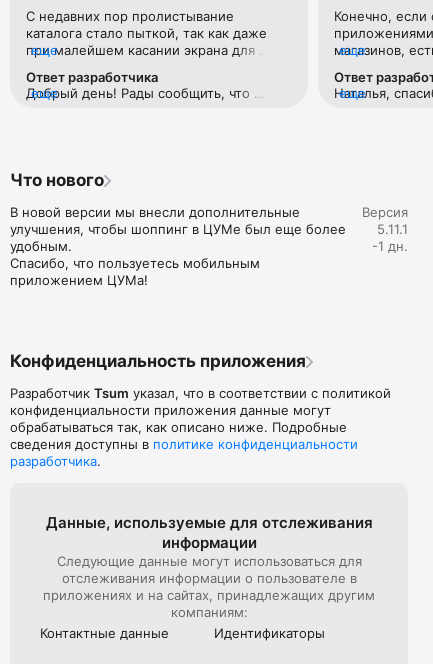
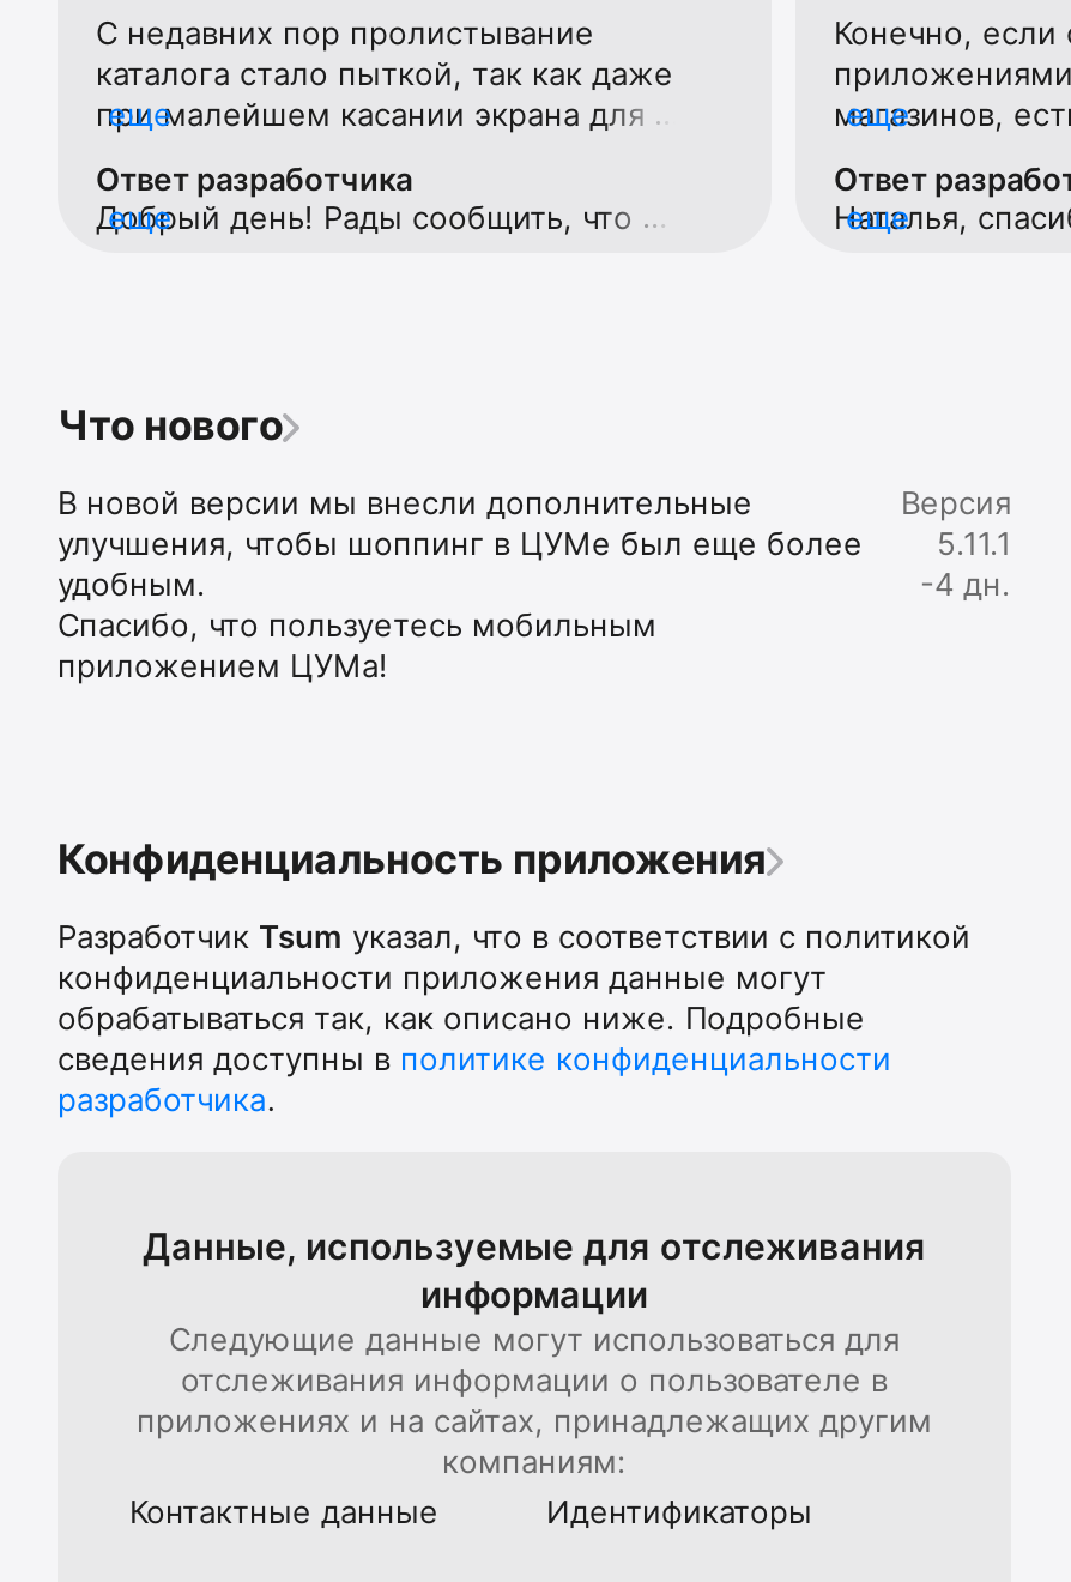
- -1 дн.
+ -4 дн.
